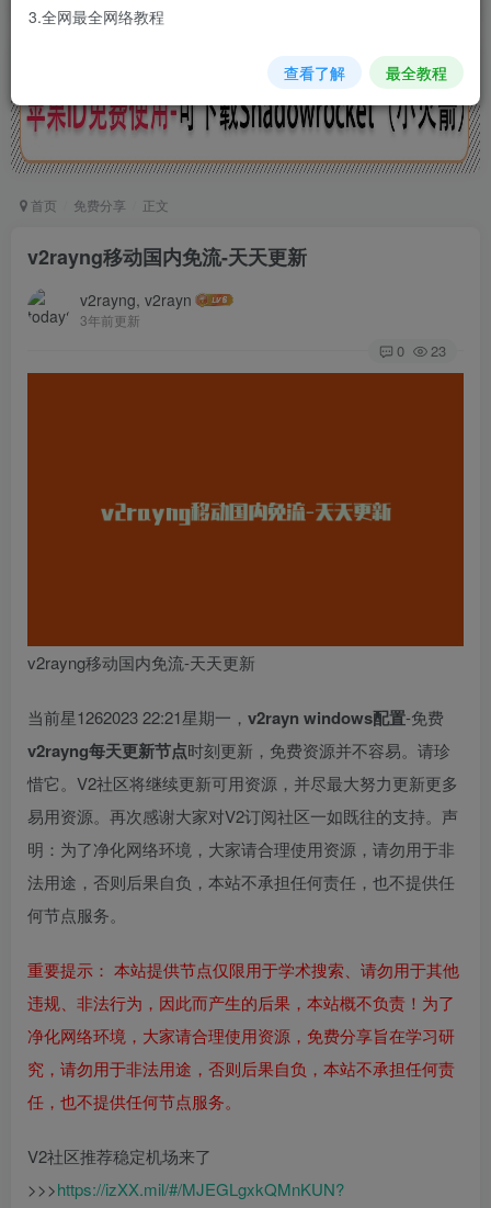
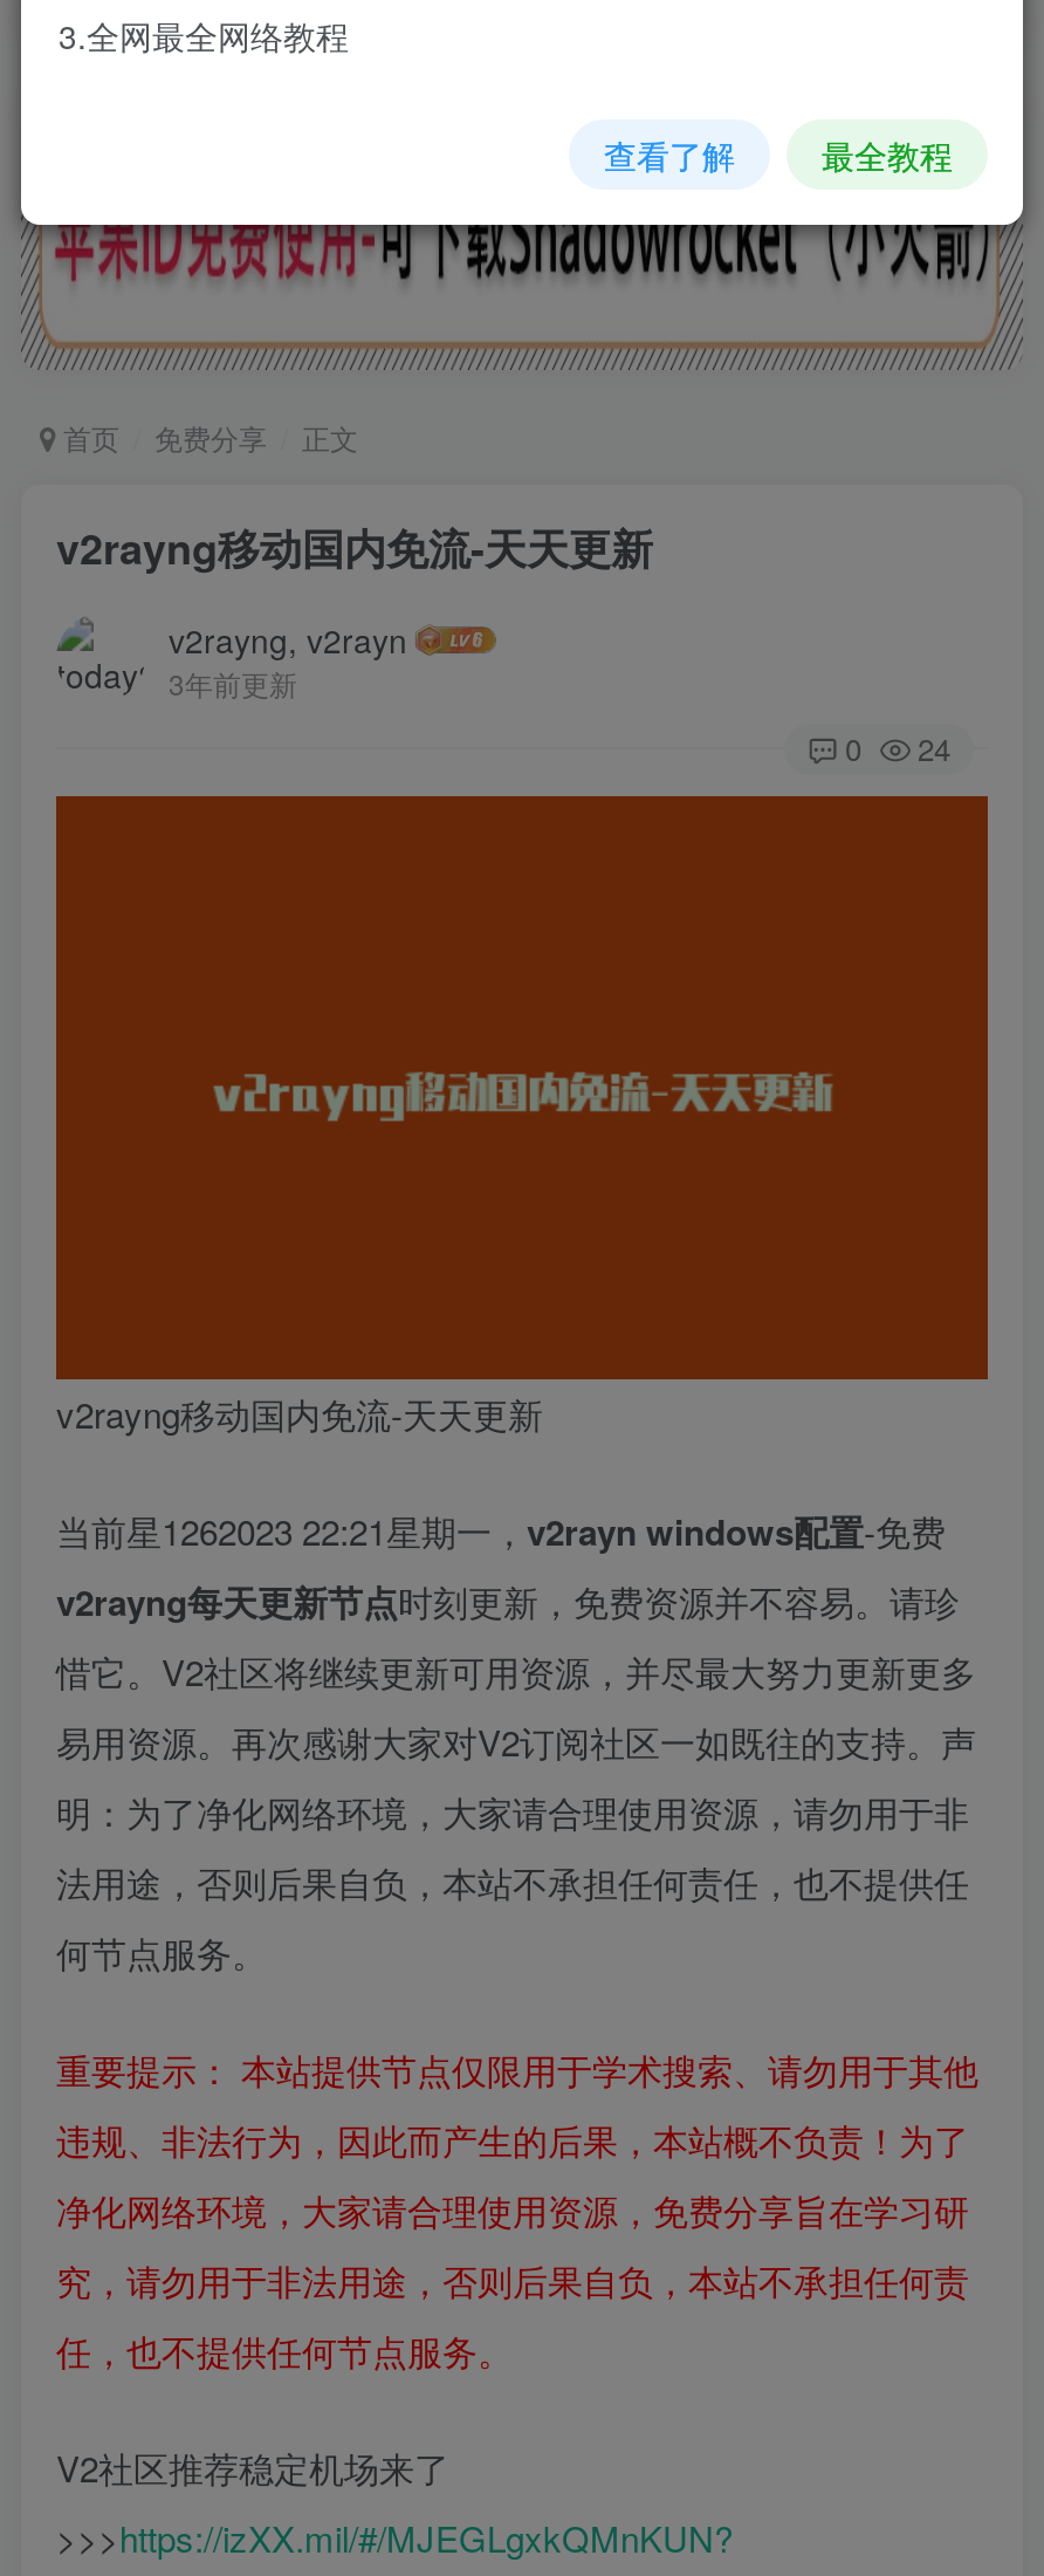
- 0 23
+ 0 24
